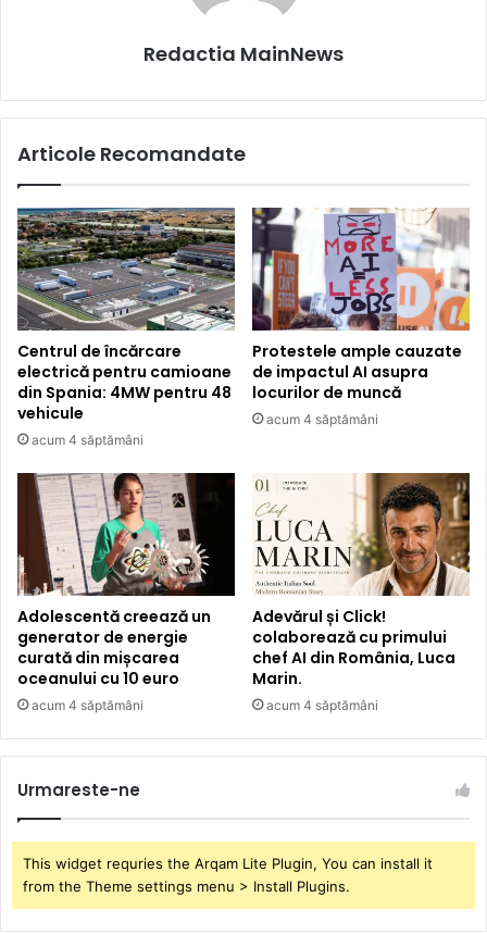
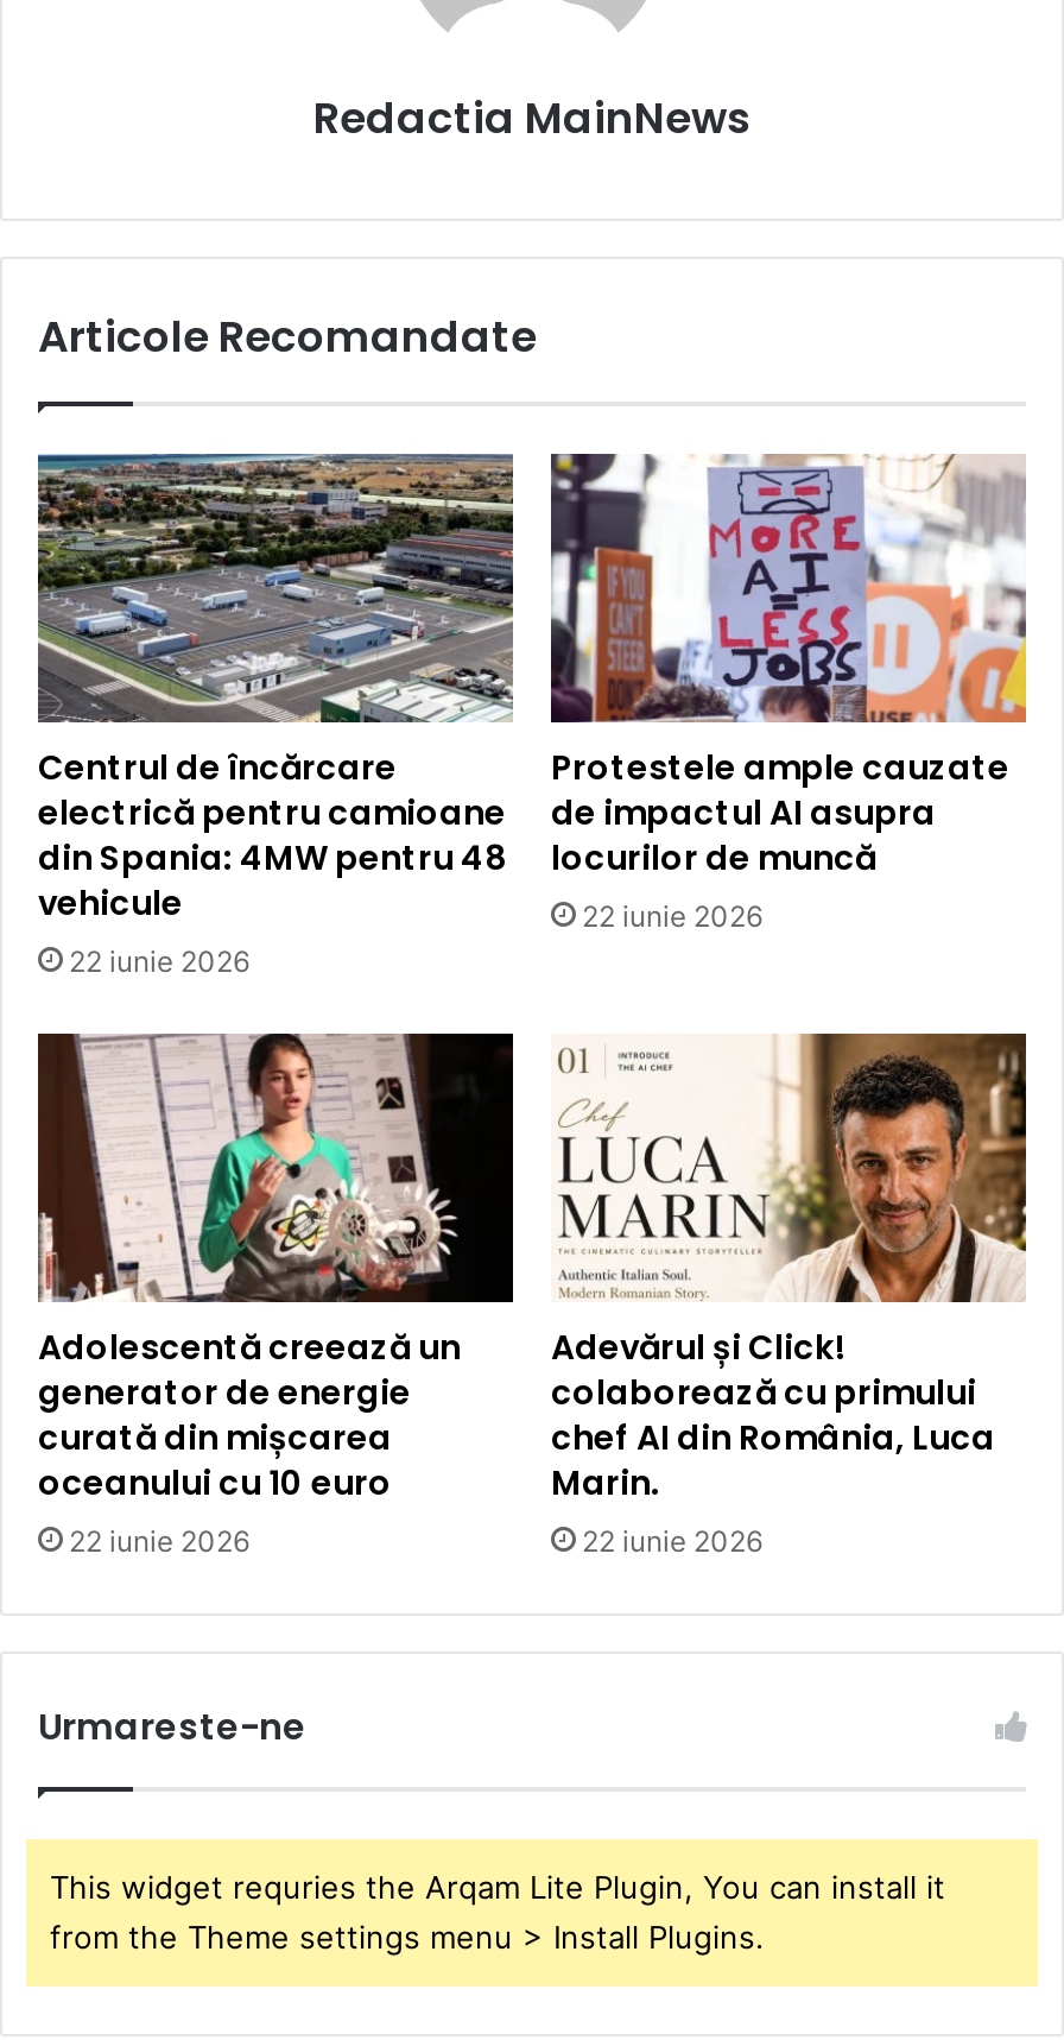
- acum 4 săptămâni
+ 22 iunie 2026

- acum 4 săptămâni
+ 22 iunie 2026

- acum 4 săptămâni
+ 22 iunie 2026

- acum 4 săptămâni
+ 22 iunie 2026
